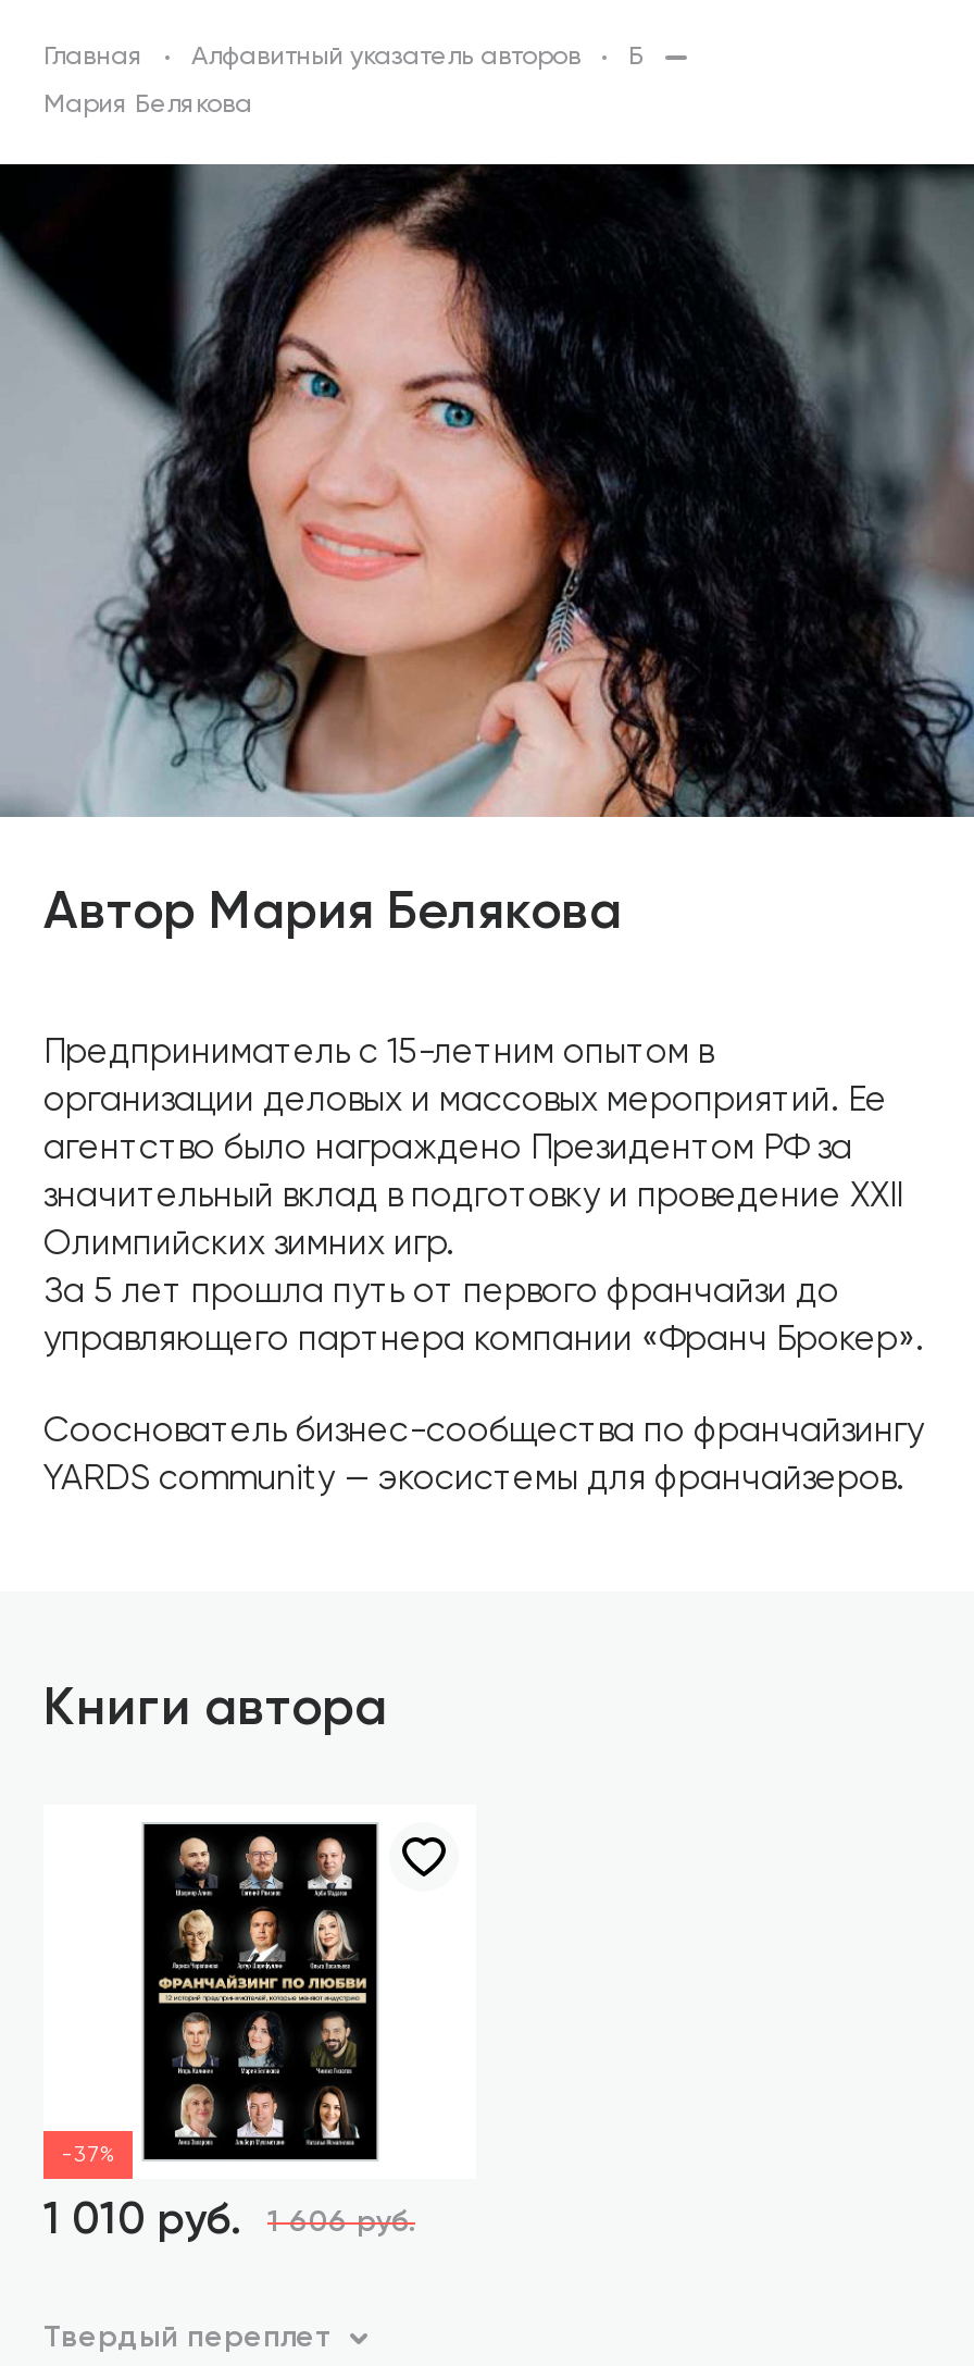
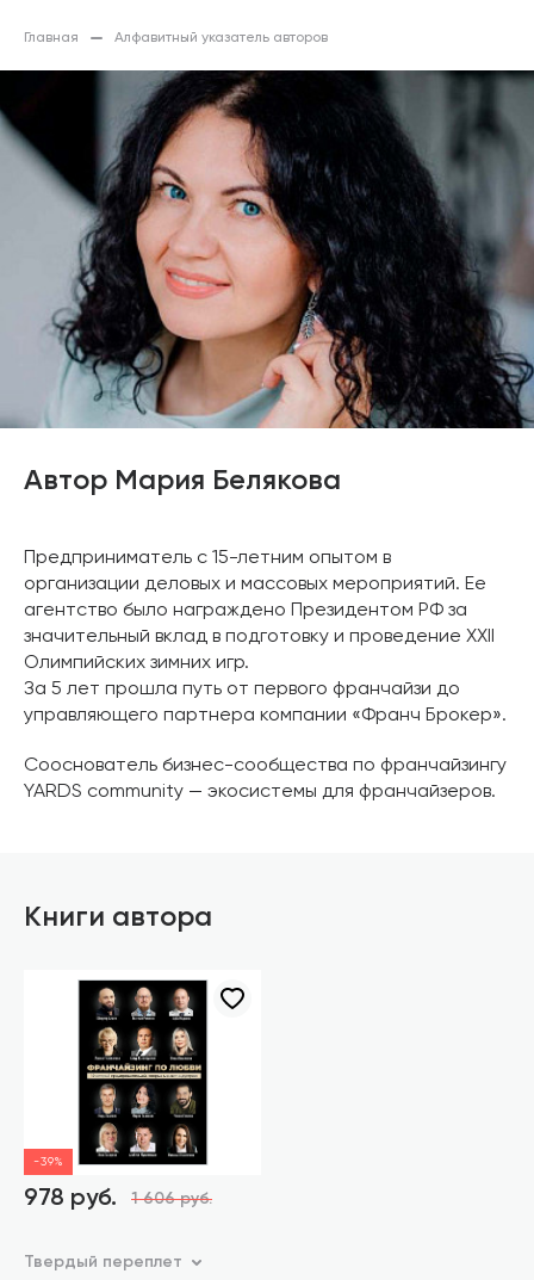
- Б
- Мария Белякова

- -37%
+ -39%

- 1 010 руб.
+ 978 руб.
